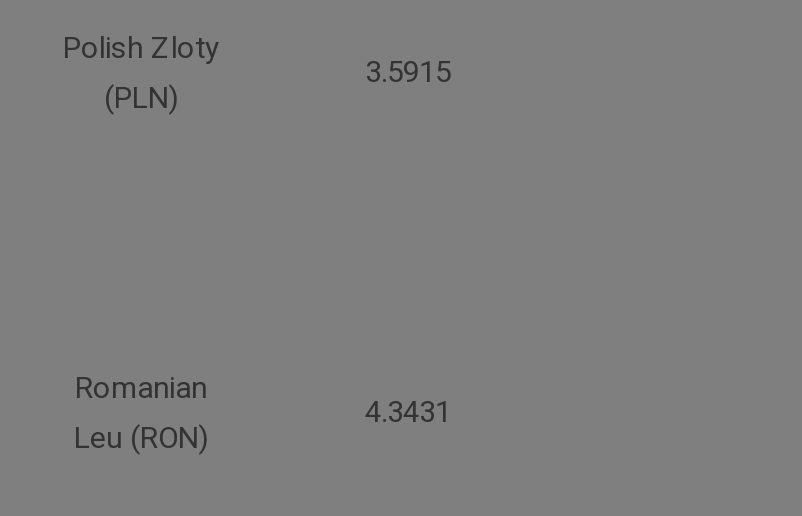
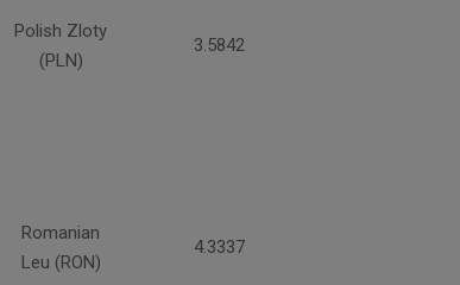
- 3.5915
+ 3.5842

- 4.3431
+ 4.3337
